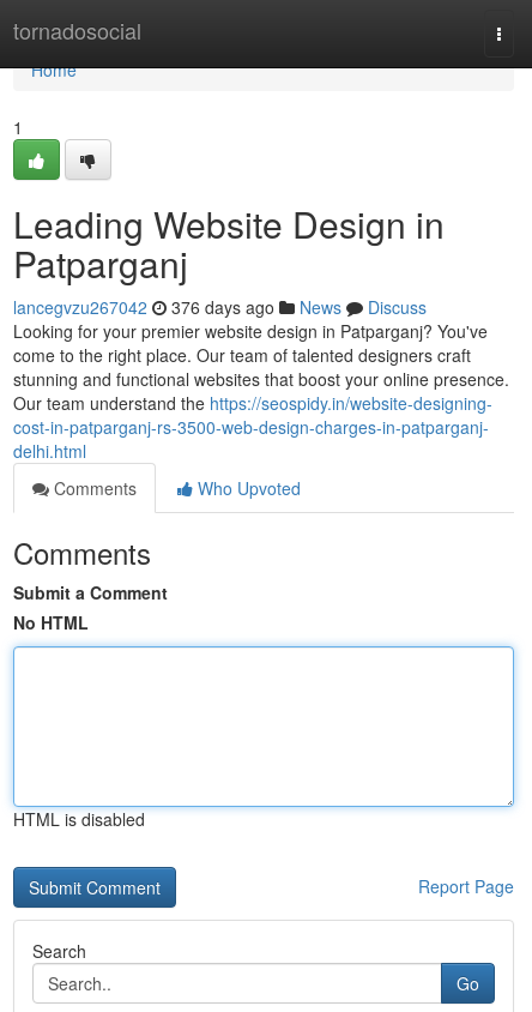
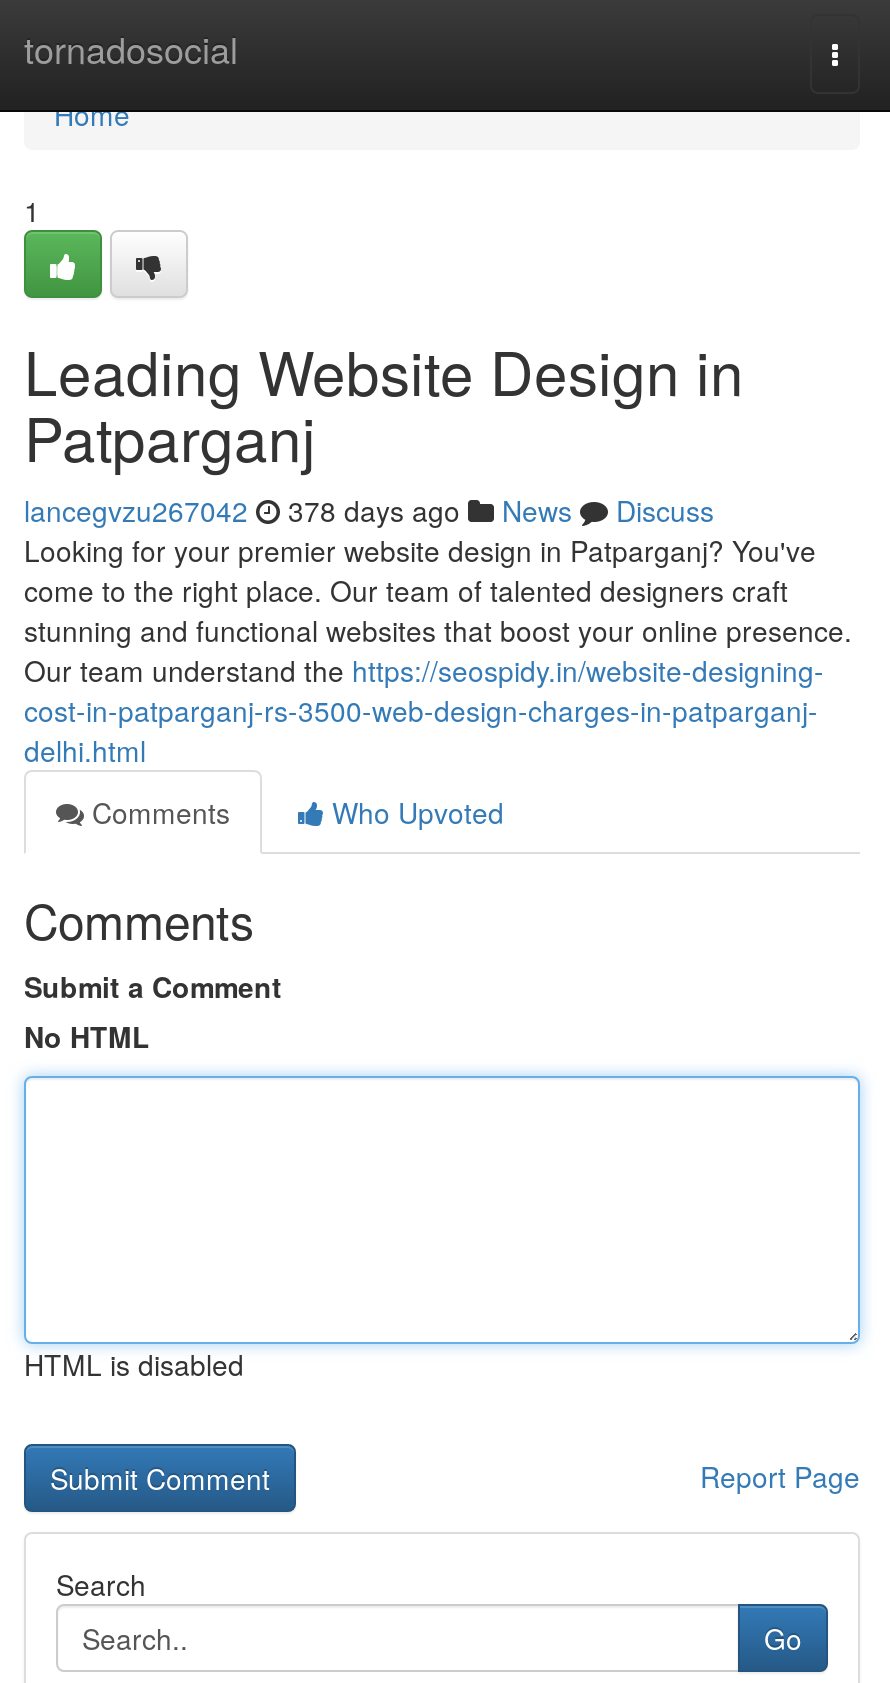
- lancegvzu267042 376 days ago News Discuss
+ lancegvzu267042 378 days ago News Discuss
